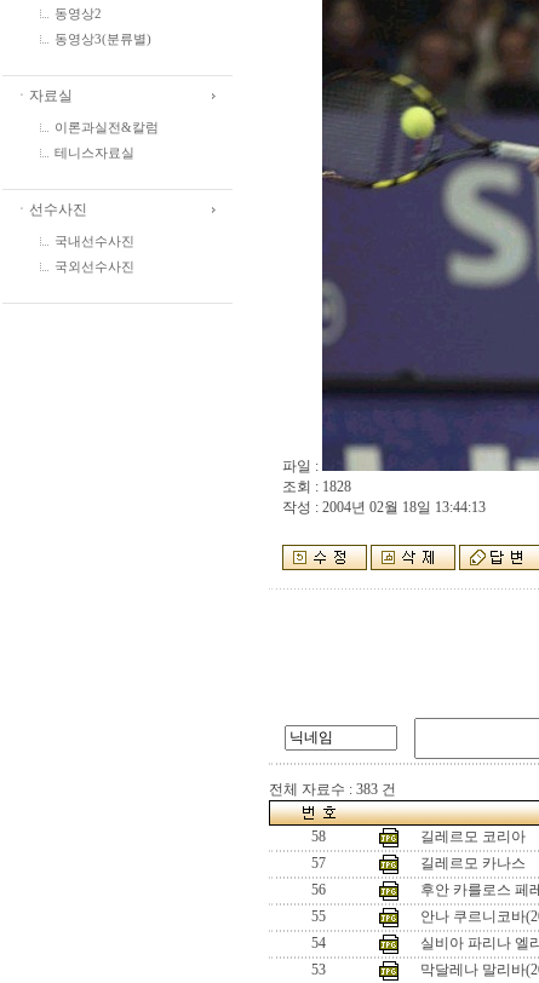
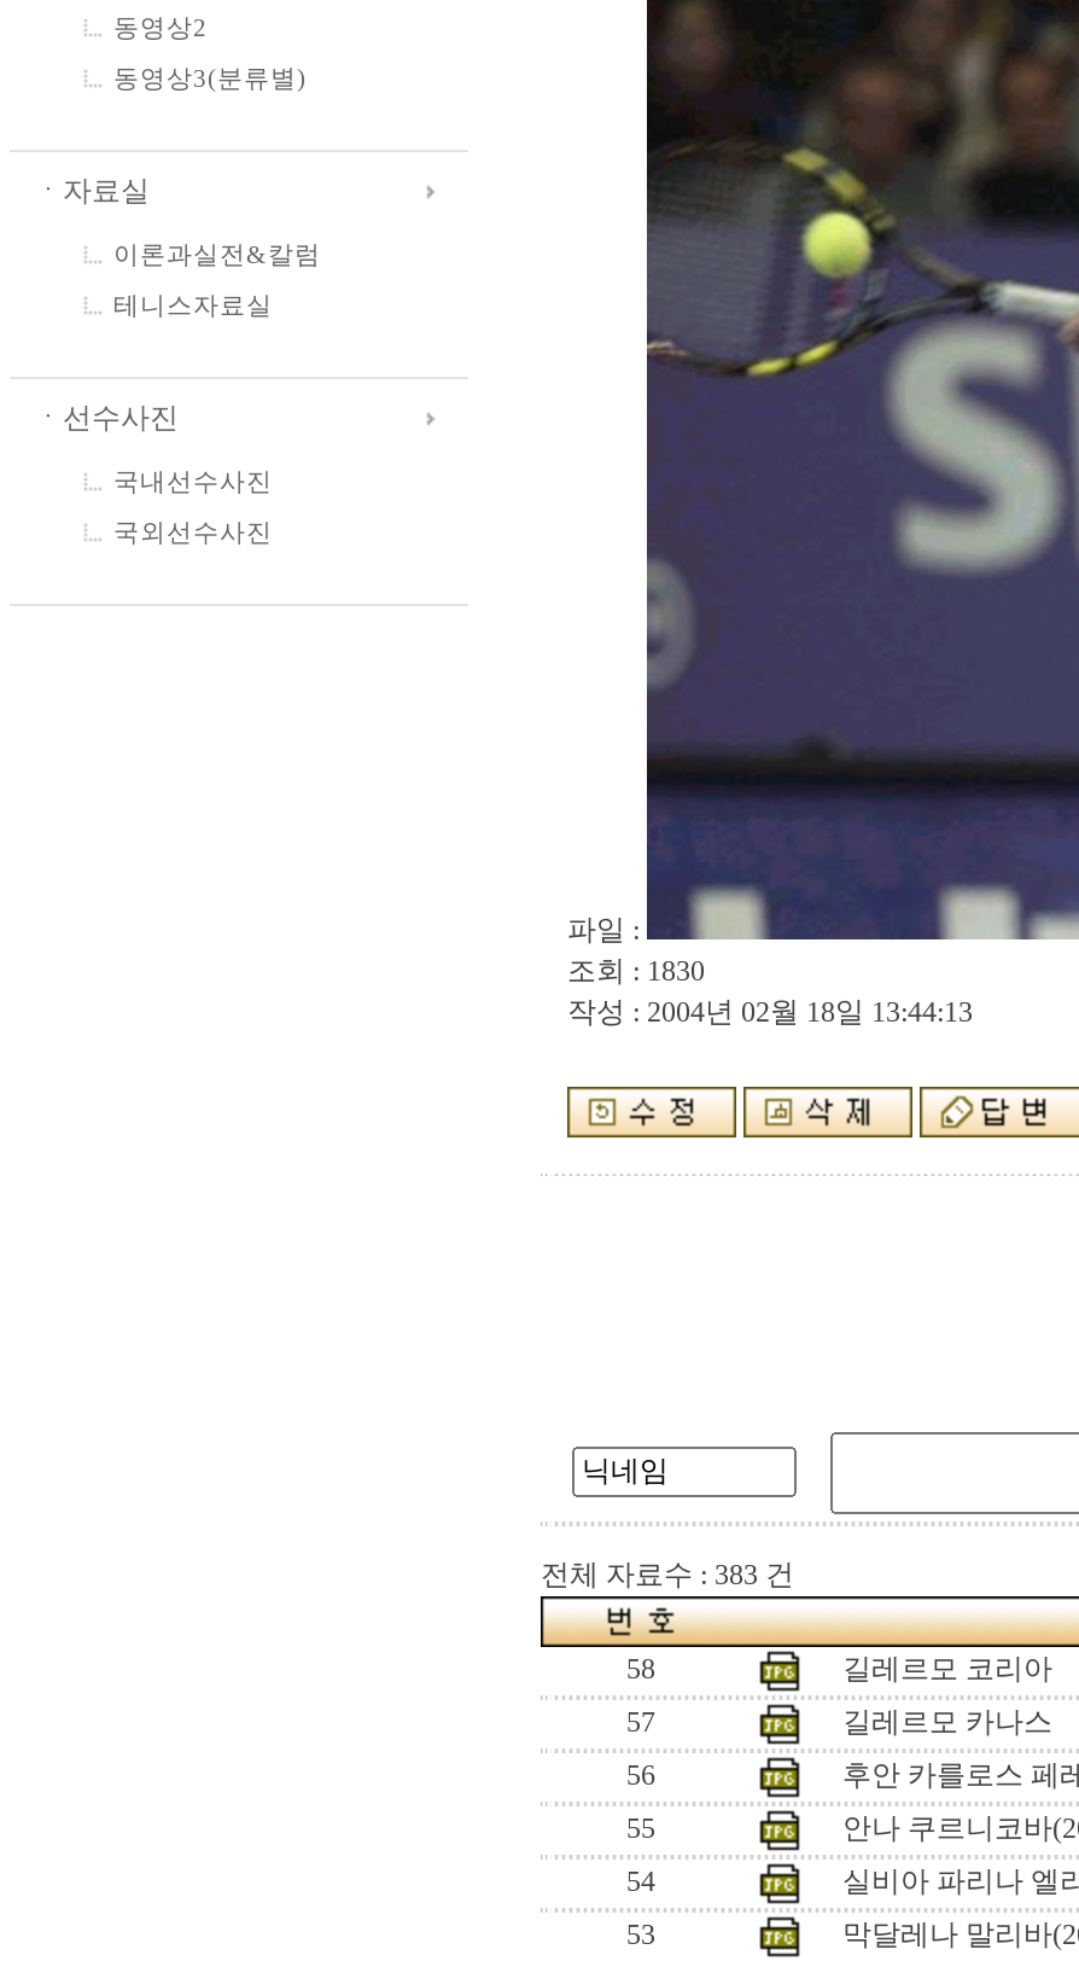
- 조회 : 1828
+ 조회 : 1830
